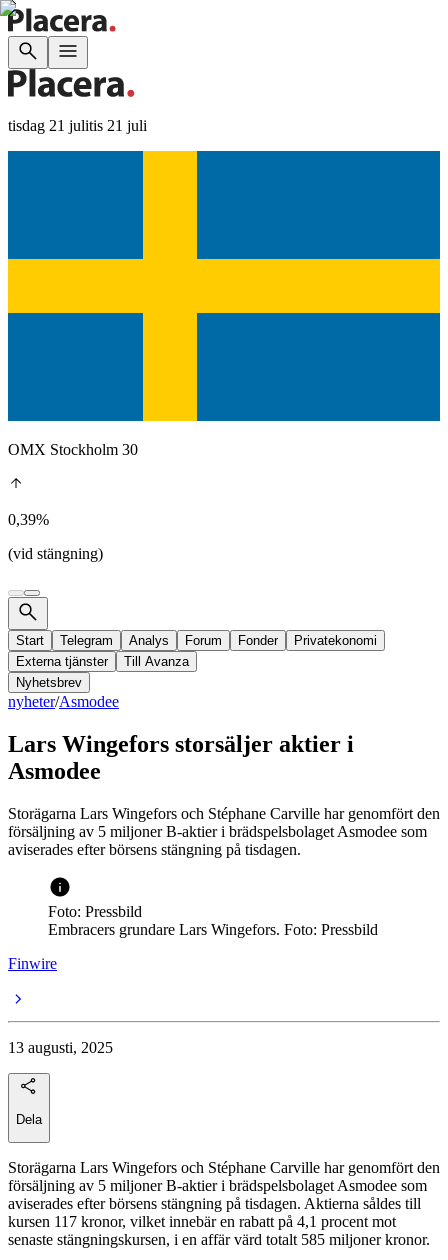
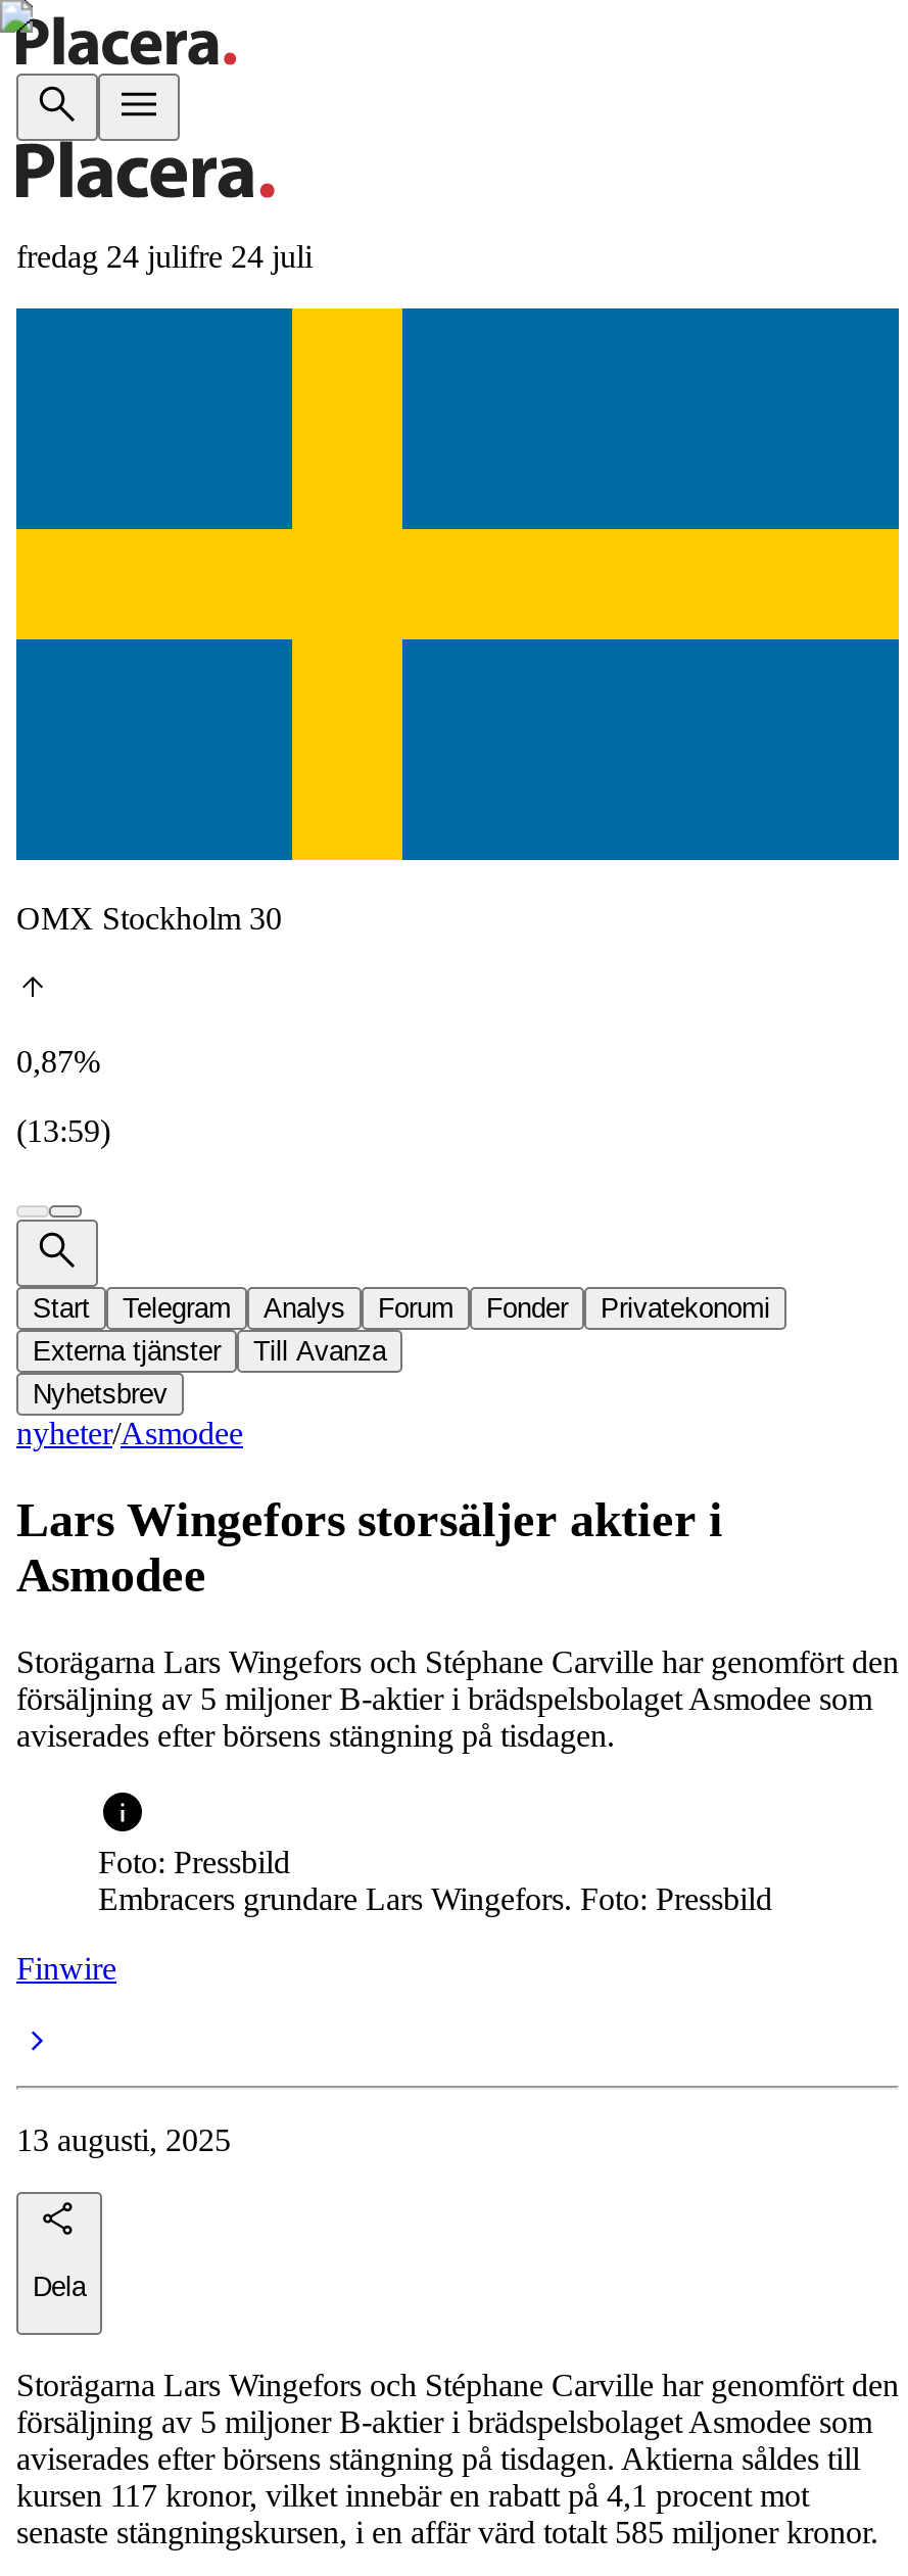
- tisdag 21 julitis 21 juli
+ fredag 24 julifre 24 juli

- 0,39%
+ 0,87%

- (vid stängning)
+ (13:59)
